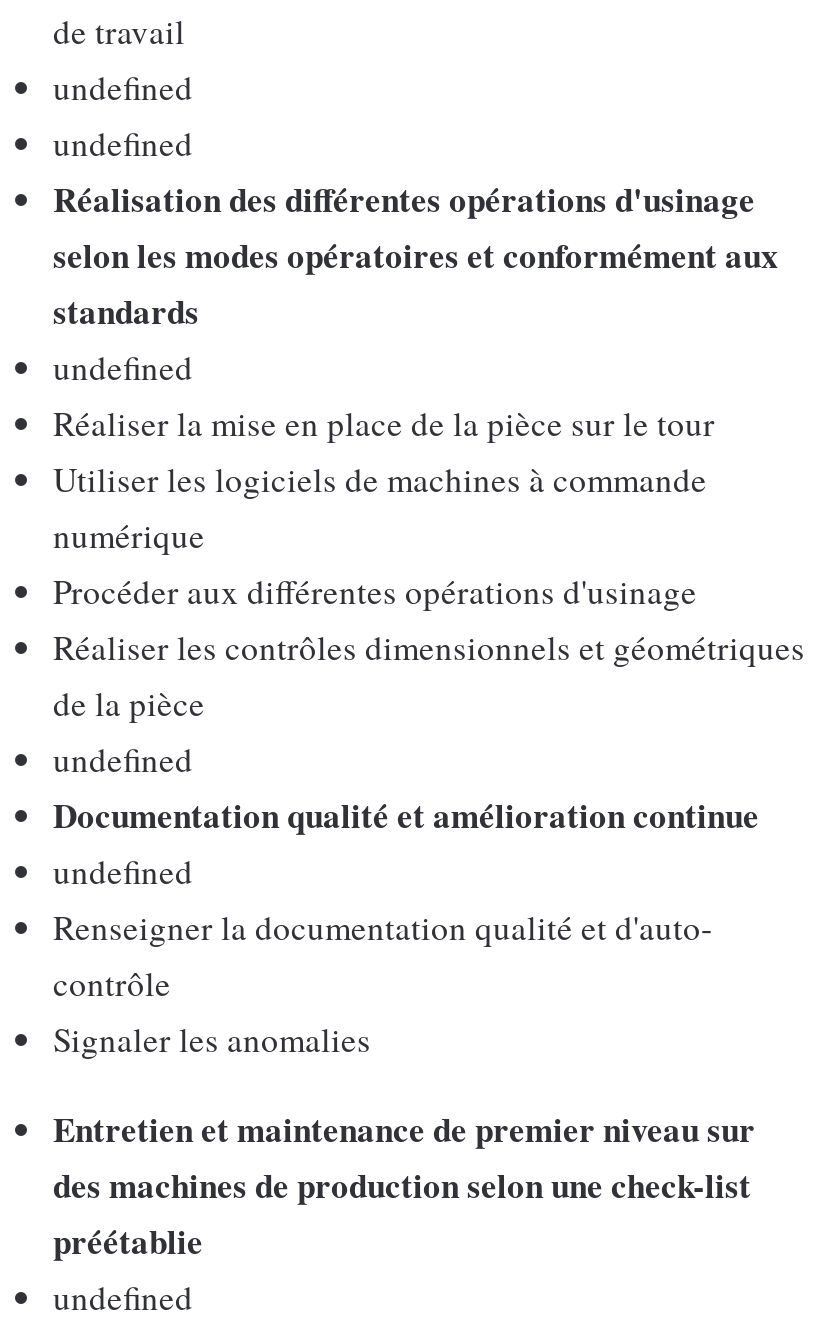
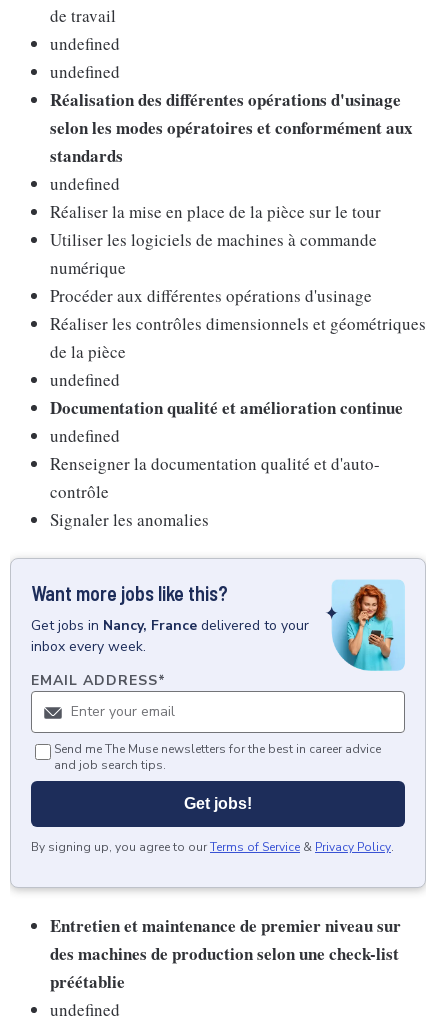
+ [image]
+ Want more jobs like this?
+ Get jobs in Nancy, France delivered to your
+ inbox every week.
+ EMAIL ADDRESS*

+ Send me The Muse newsletters for the best in career advice
+ and job search tips.
+ Get jobs!
+ By signing up, you agree to our Terms of Service & Privacy Policy.
